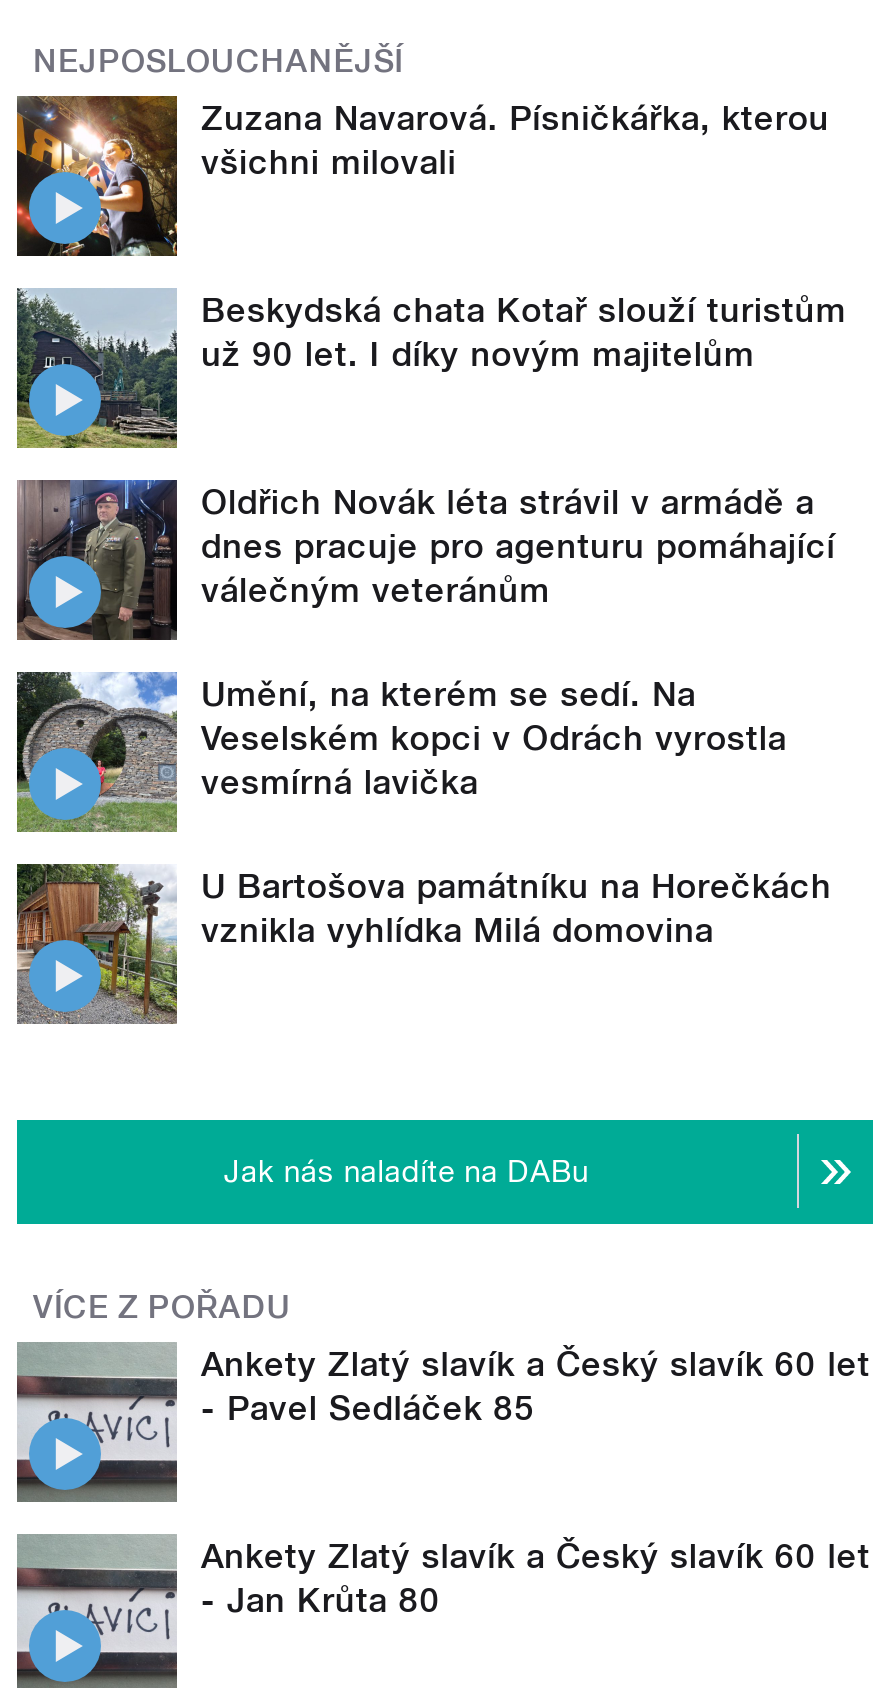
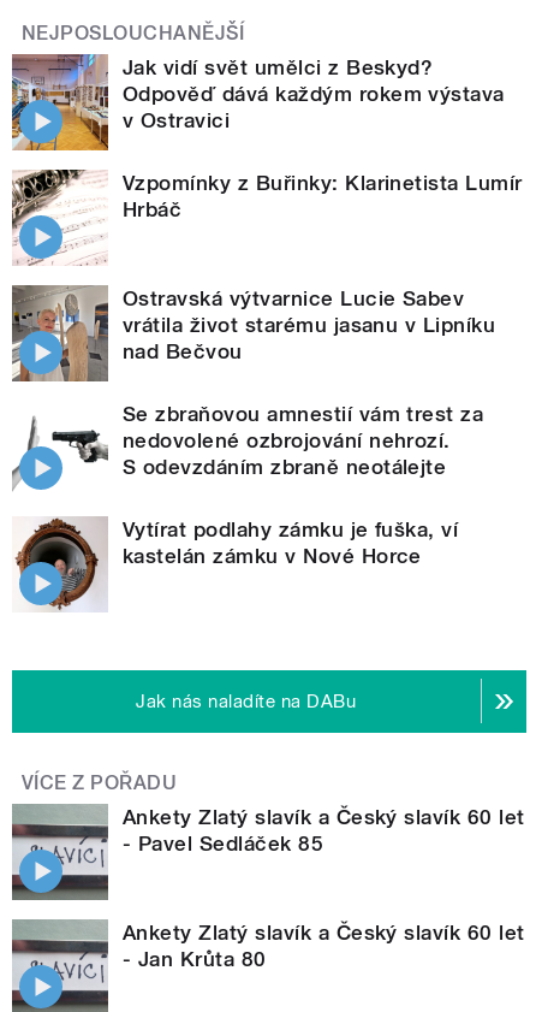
- [image]
- Zuzana Navarová. Písničkářka, kterou
- všichni milovali
+ [image]
+ Jak vidí svět umělci z Beskyd?
+ Odpověď dává každým rokem výstava
+ v Ostravici

- [image]
- Beskydská chata Kotař slouží turistům
- už 90 let. I díky novým majitelům
+ [image]
+ Vzpomínky z Buřinky: Klarinetista Lumír
+ Hrbáč

- [image]
- Oldřich Novák léta strávil v armádě a
- dnes pracuje pro agenturu pomáhající
- válečným veteránům
+ [image]
+ Ostravská výtvarnice Lucie Sabev
+ vrátila život starému jasanu v Lipníku
+ nad Bečvou

- [image]
- Umění, na kterém se sedí. Na
- Veselském kopci v Odrách vyrostla
- vesmírná lavička
+ [image]
+ Se zbraňovou amnestií vám trest za
+ nedovolené ozbrojování nehrozí.
+ S odevzdáním zbraně neotálejte

- [image]
- U Bartošova památníku na Horečkách
- vznikla vyhlídka Milá domovina
+ [image]
+ Vytírat podlahy zámku je fuška, ví
+ kastelán zámku v Nové Horce
